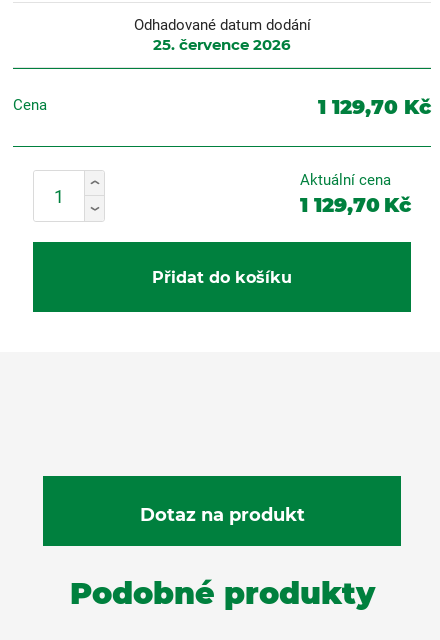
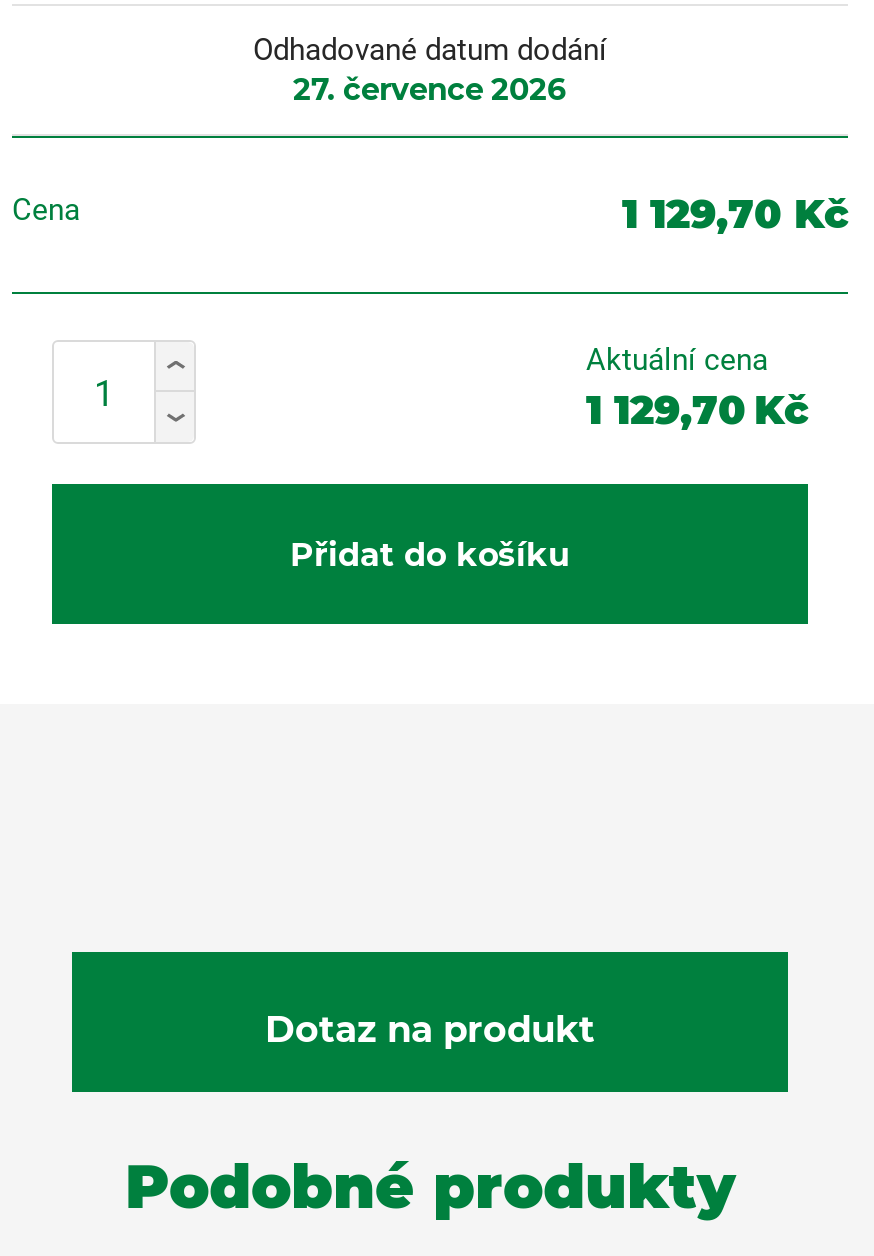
- 25. července 2026
+ 27. července 2026
